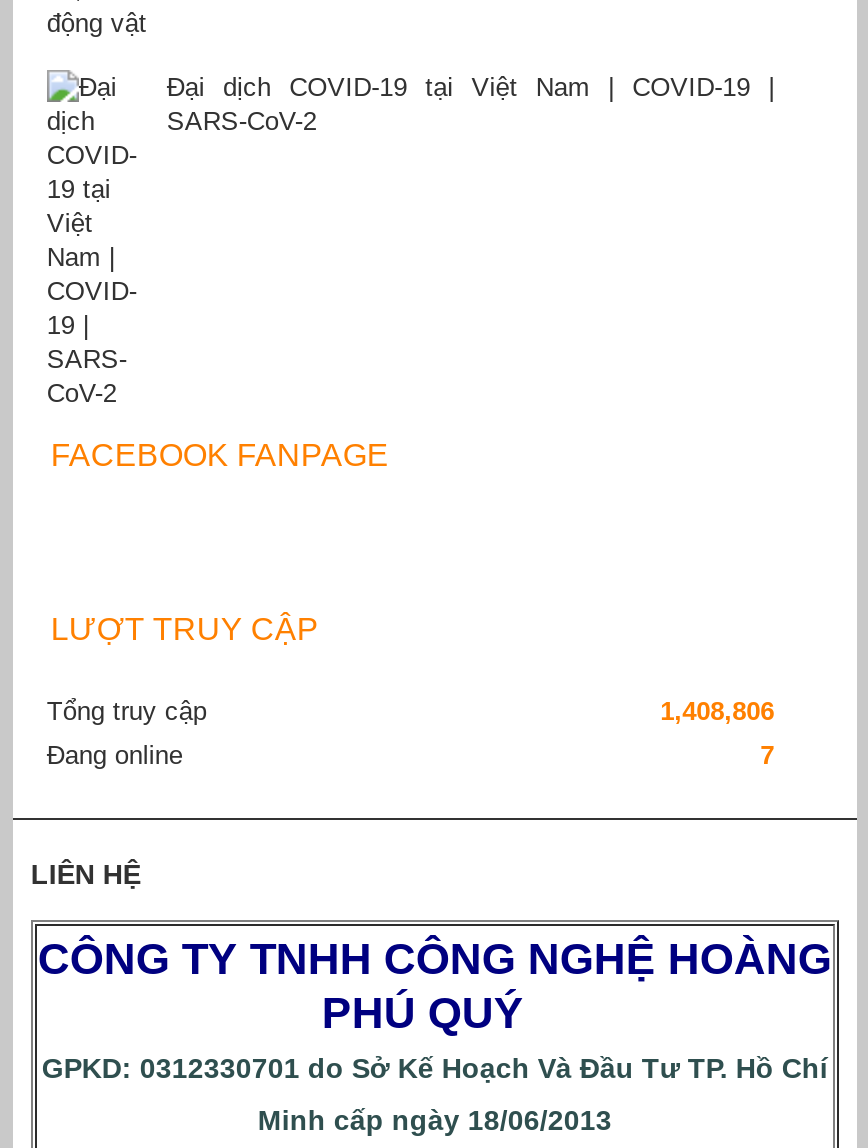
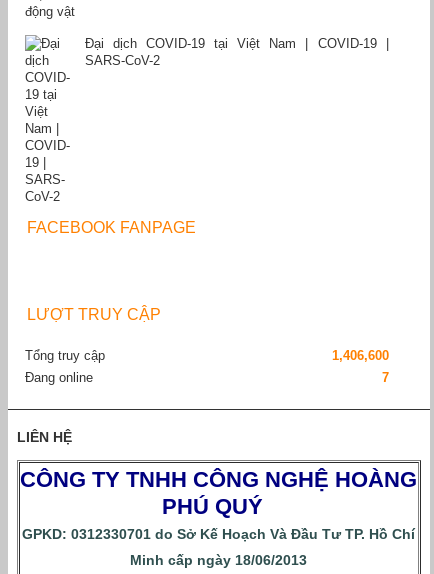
- 1,408,806
+ 1,406,600
